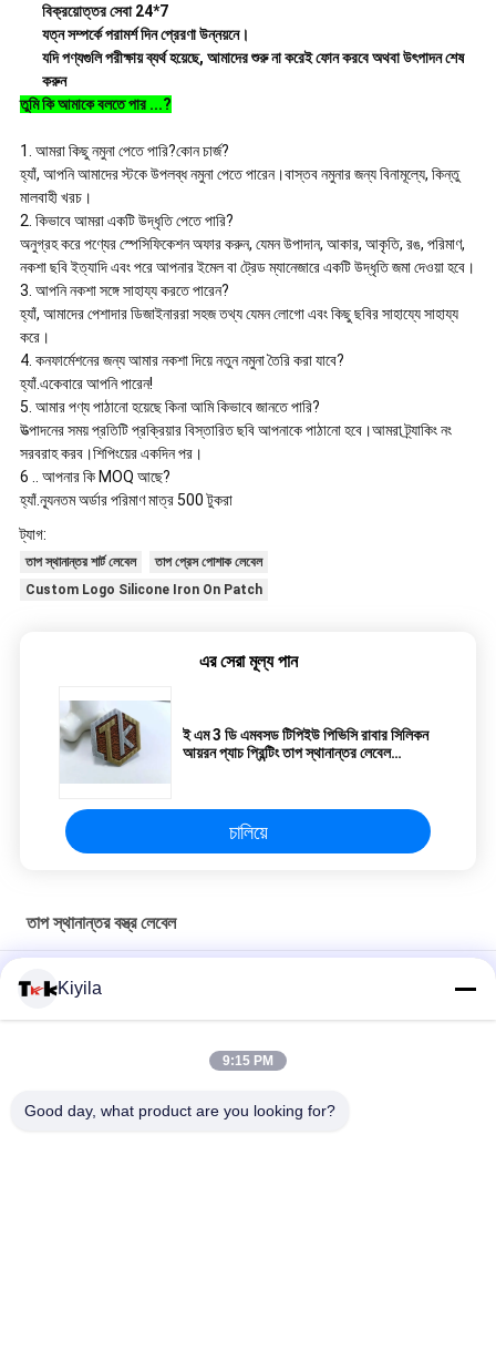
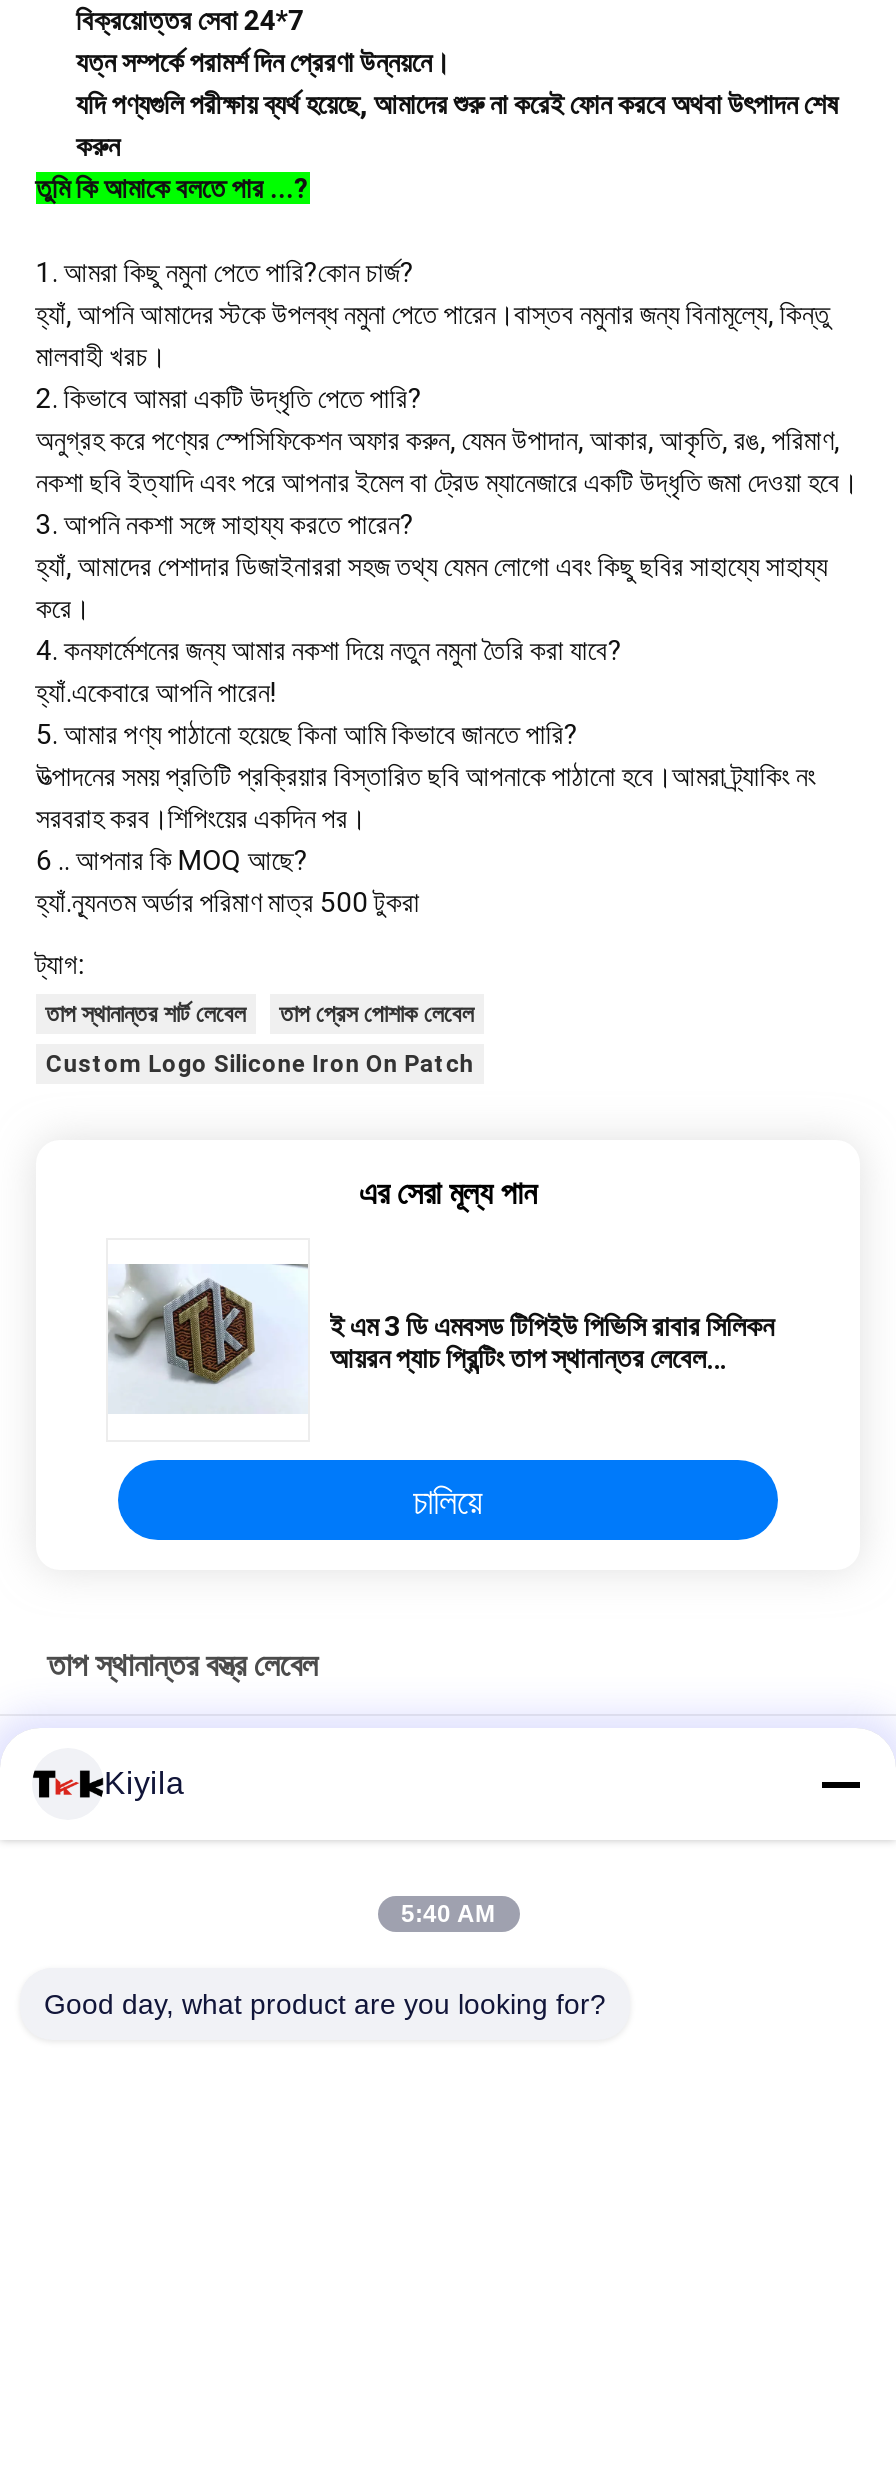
- 9:15 PM
+ 5:40 AM
